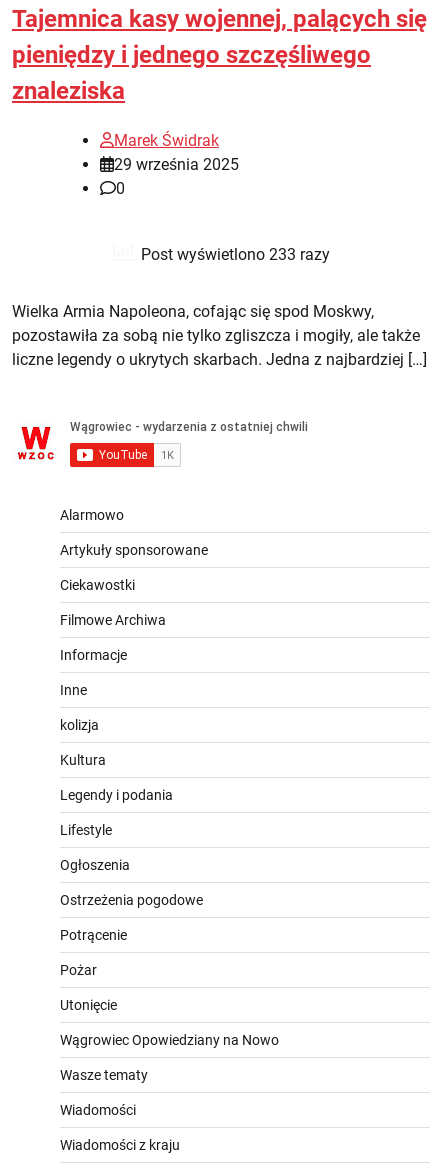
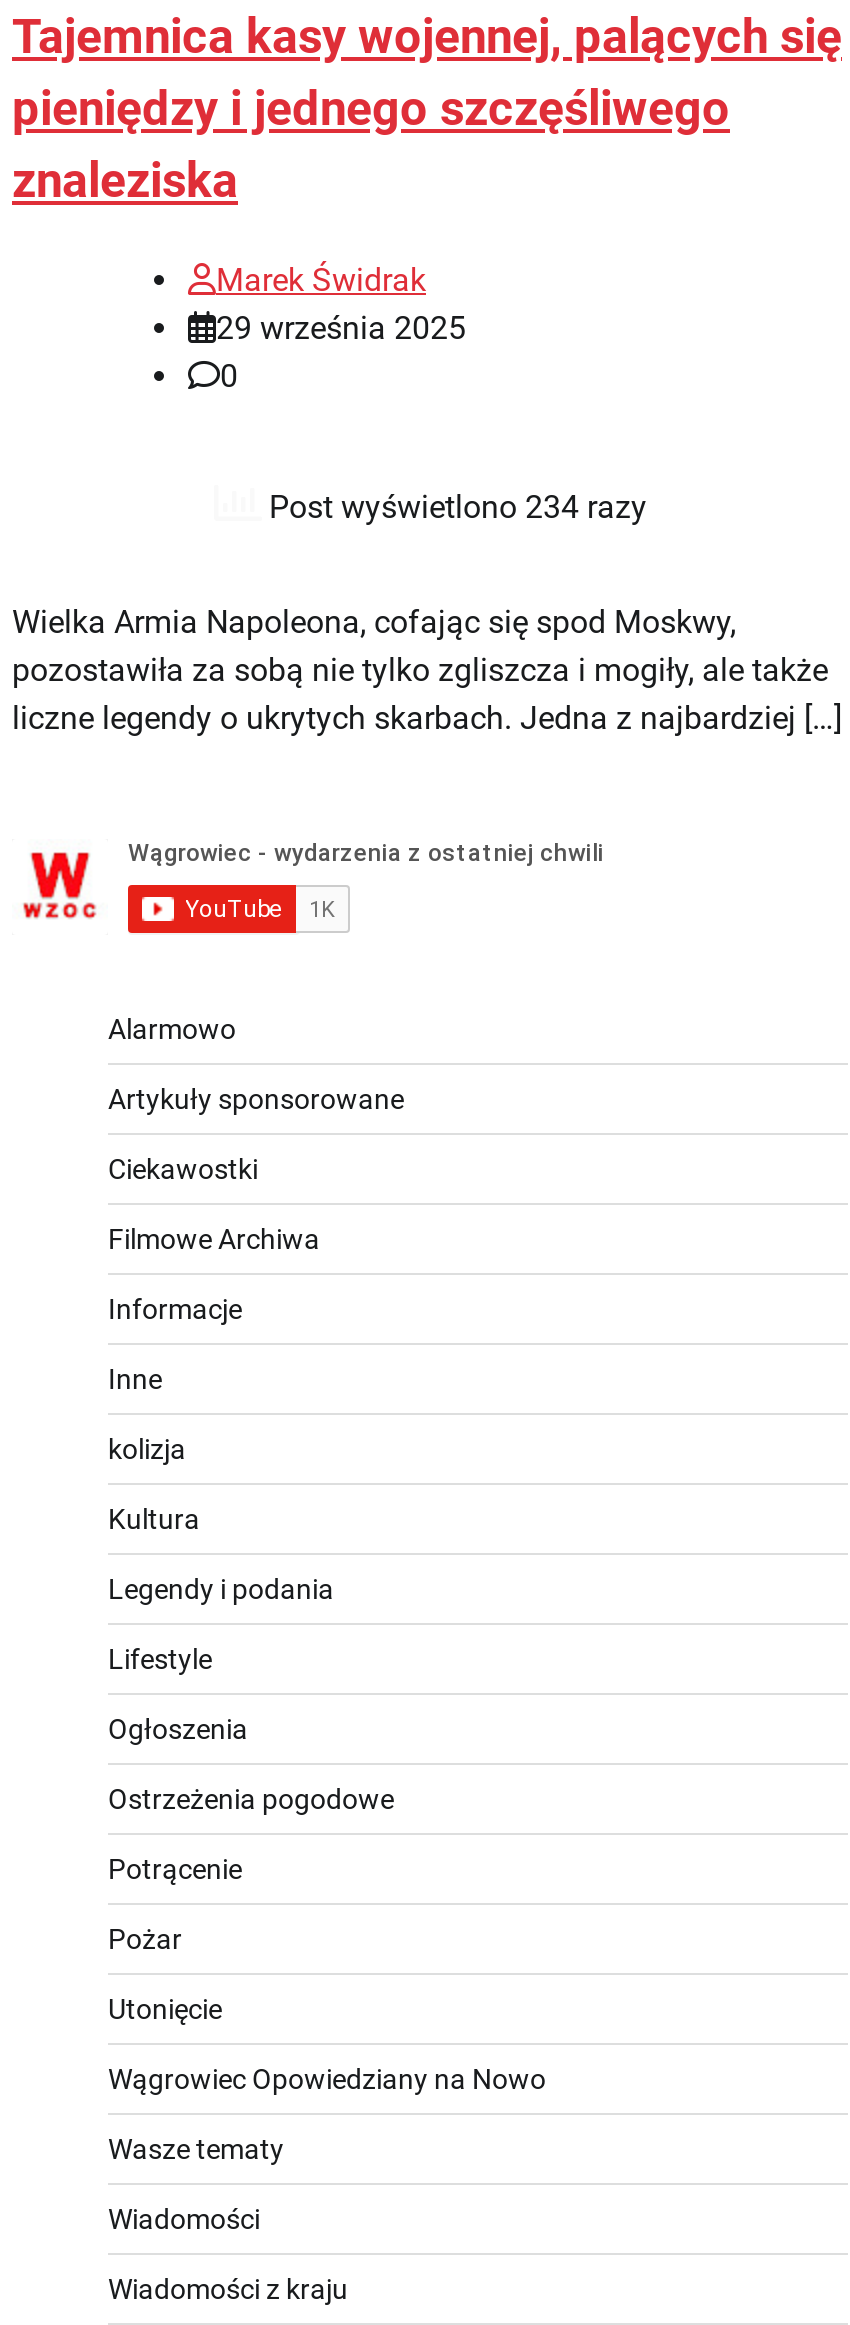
- Post wyświetlono 233 razy
+ Post wyświetlono 234 razy
